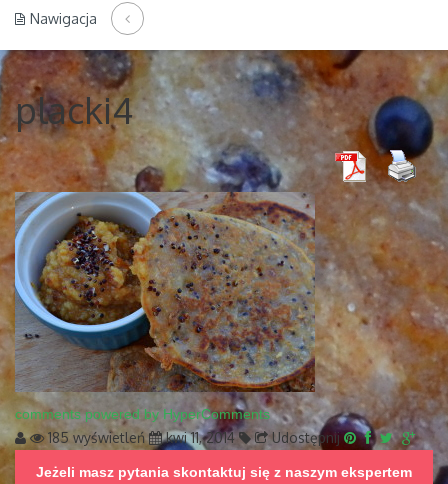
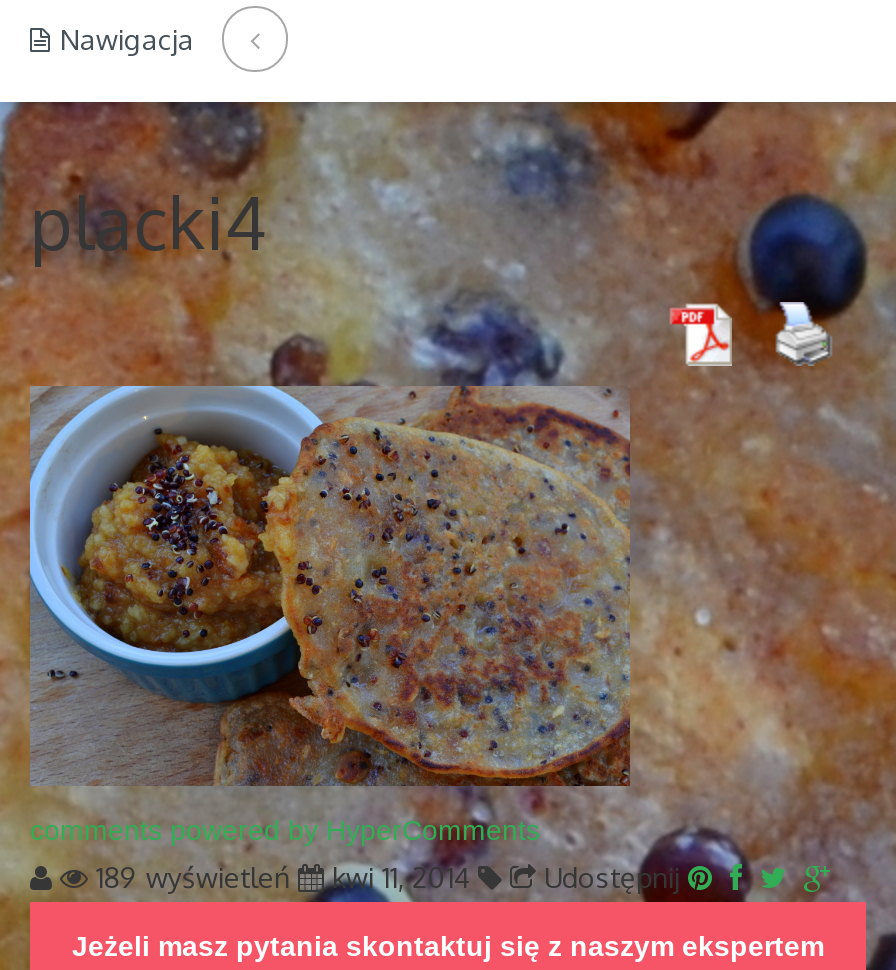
- 185 wyświetleń
+ 189 wyświetleń
